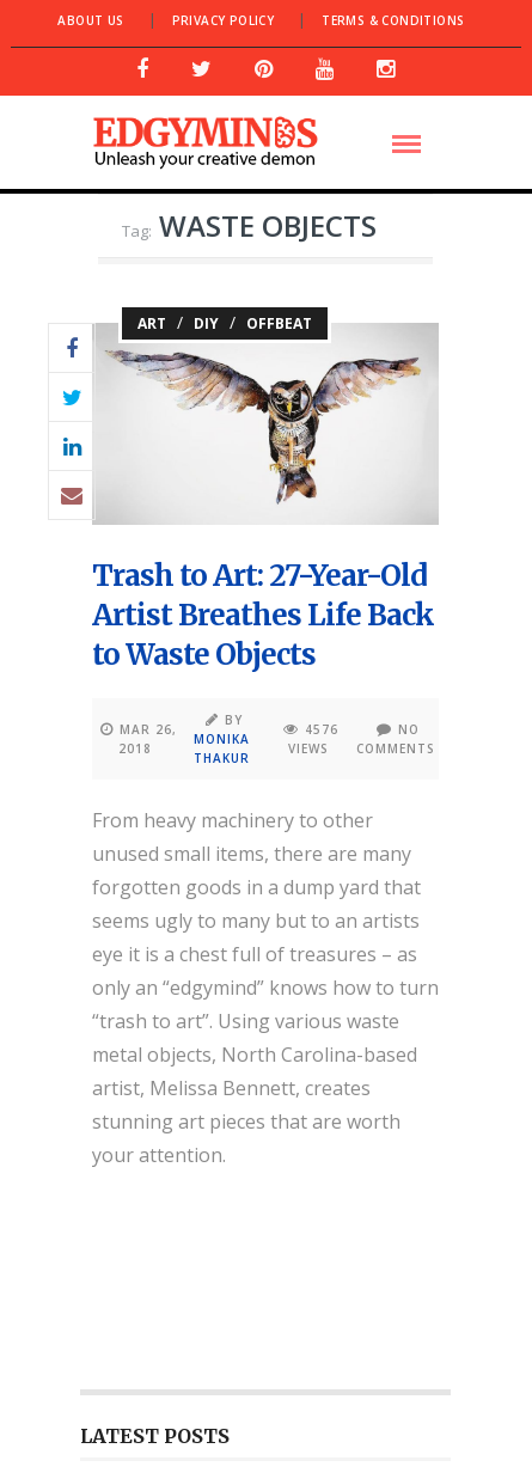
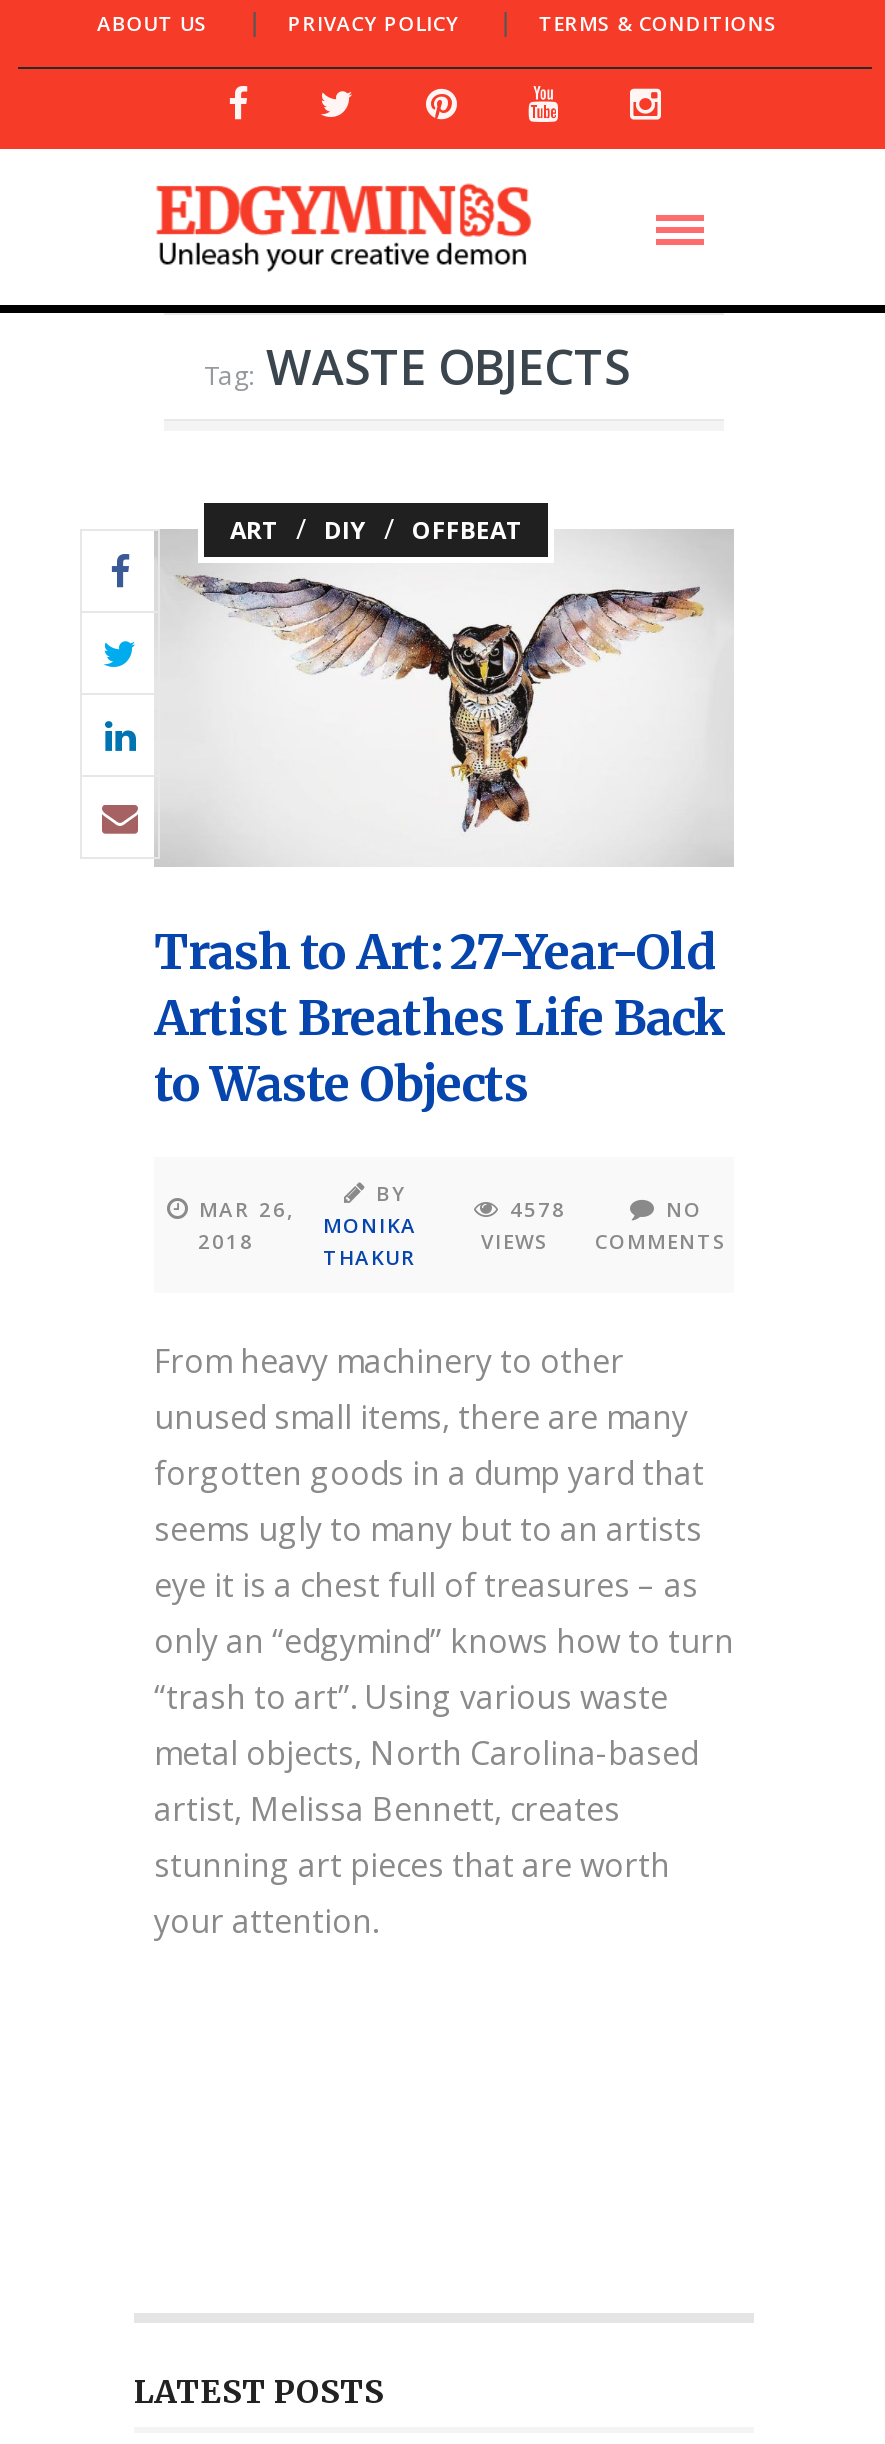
- 4576
+ 4578
